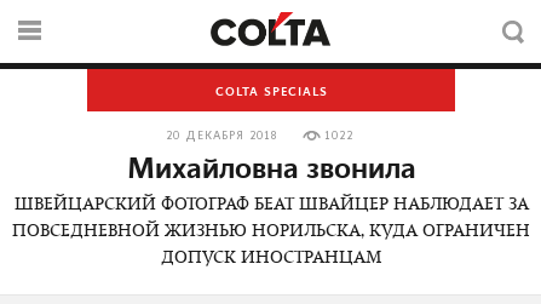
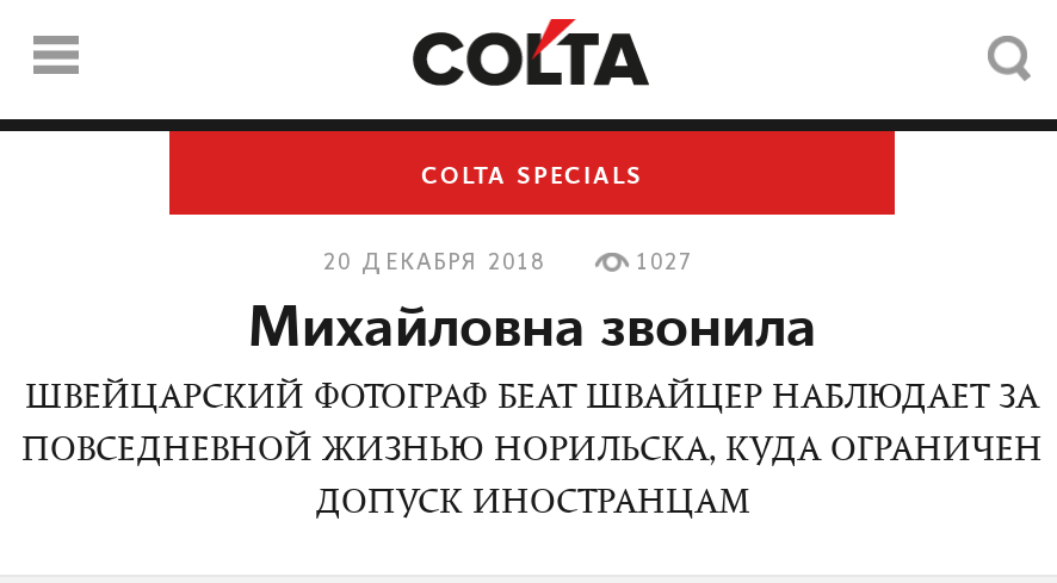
- 1022
+ 1027
